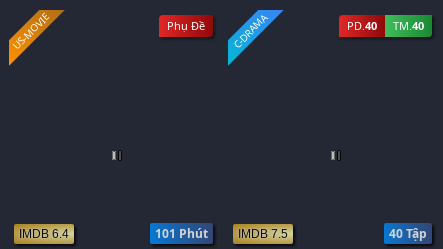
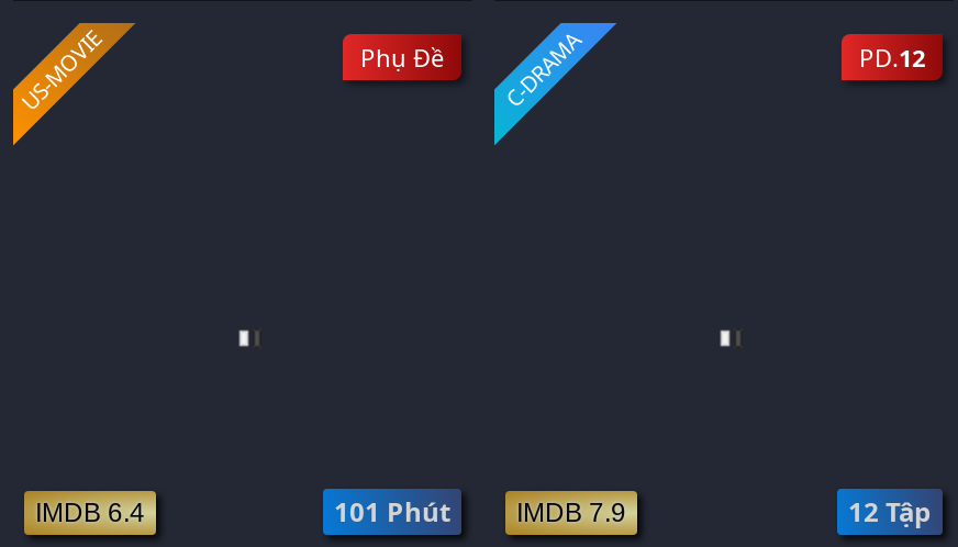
- PD.40
- TM.40
+ PD.12

- 40 Tập
- IMDB 7.5
+ 12 Tập
+ IMDB 7.9
